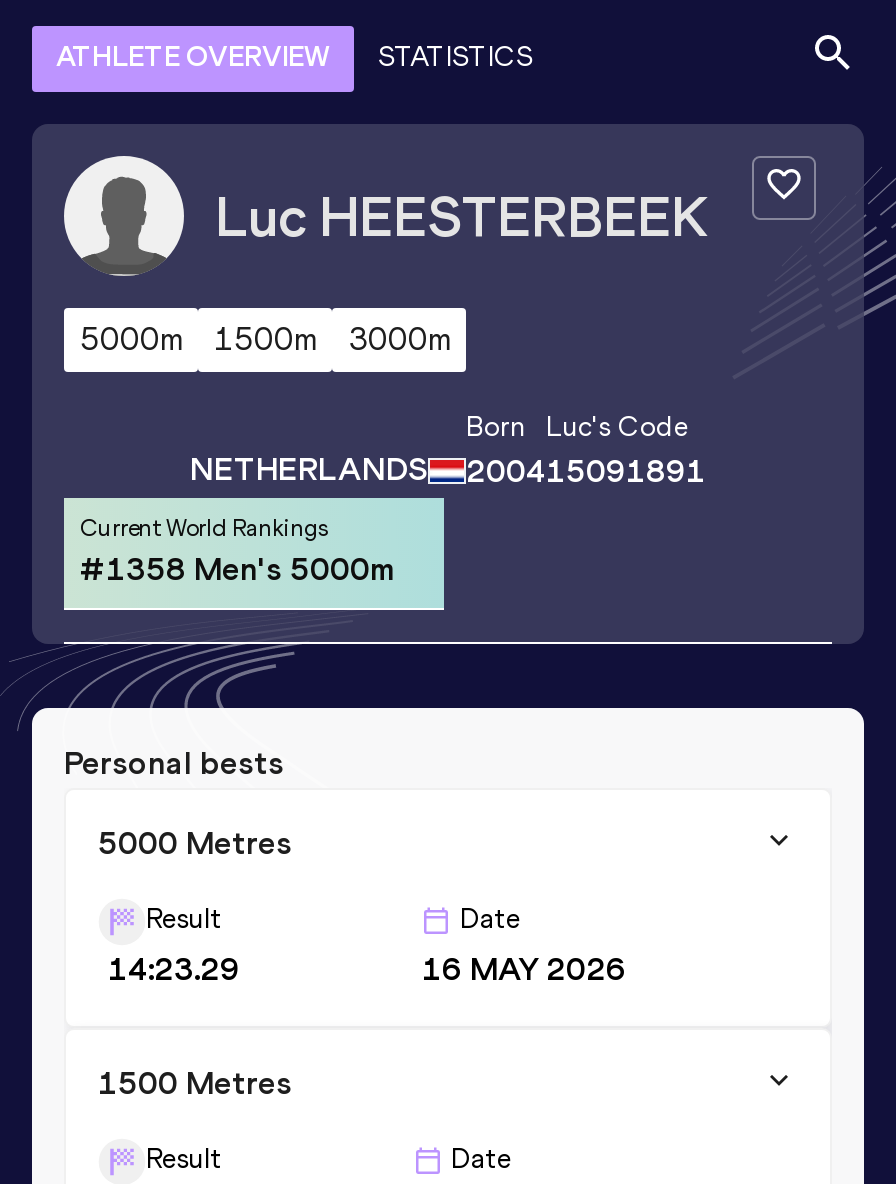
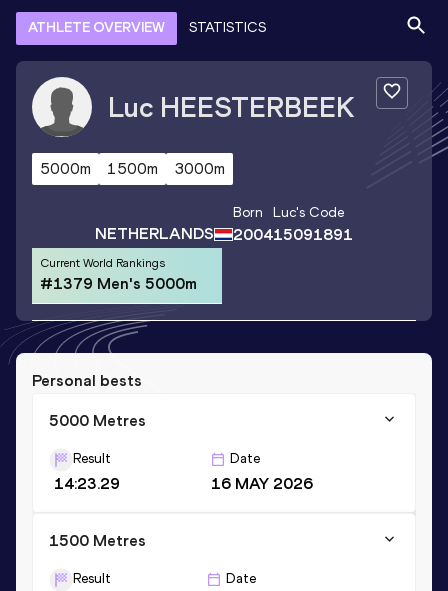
- #1358 Men's 5000m
+ #1379 Men's 5000m
